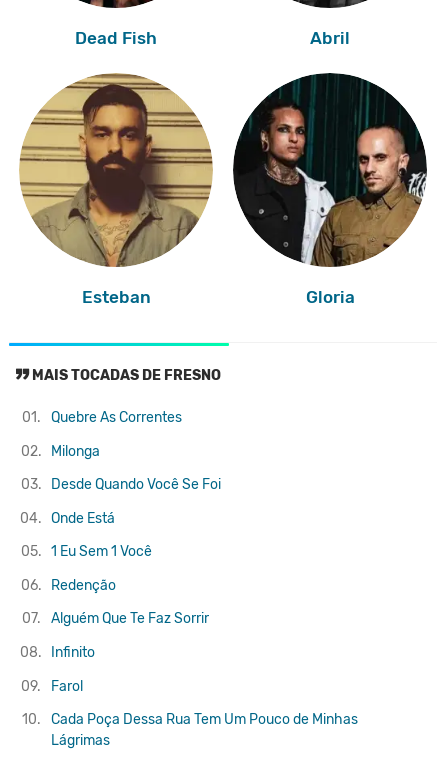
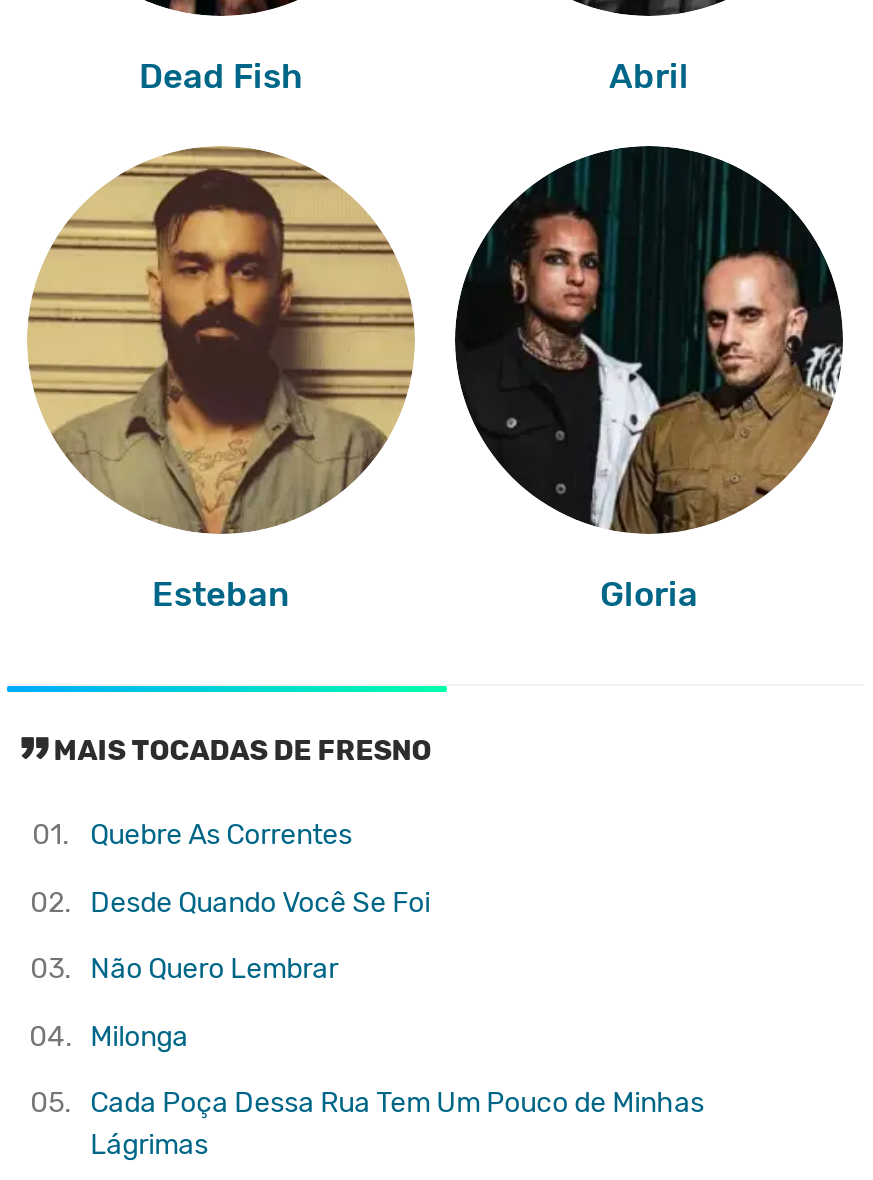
- 02. Milonga
- 03. Desde Quando Você Se Foi
- 04. Onde Está
- 05. 1 Eu Sem 1 Você
- 06. Redenção
- 07. Alguém Que Te Faz Sorrir
- 08. Infinito
- 09. Farol
- 10. Cada Poça Dessa Rua Tem Um Pouco de Minhas
+ 02. Desde Quando Você Se Foi
+ 03. Não Quero Lembrar
+ 04. Milonga
+ 05. Cada Poça Dessa Rua Tem Um Pouco de Minhas
